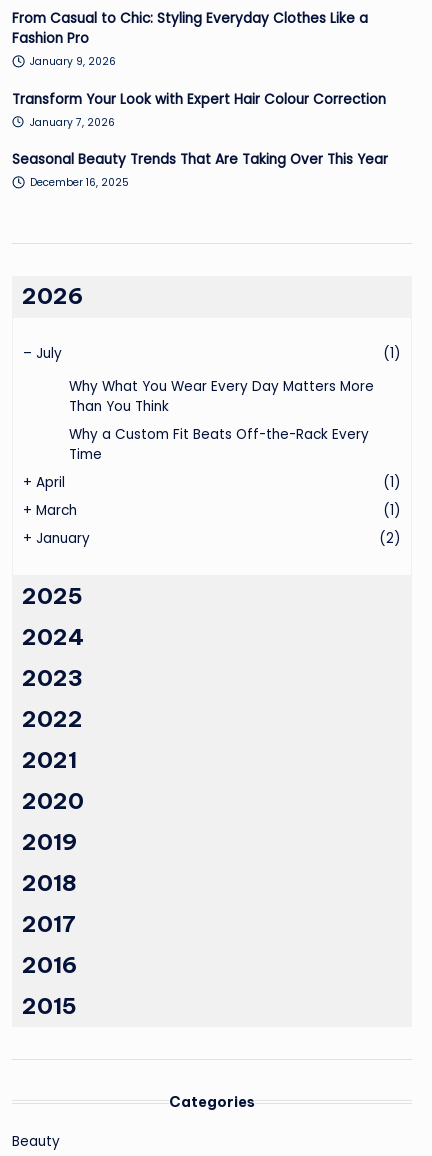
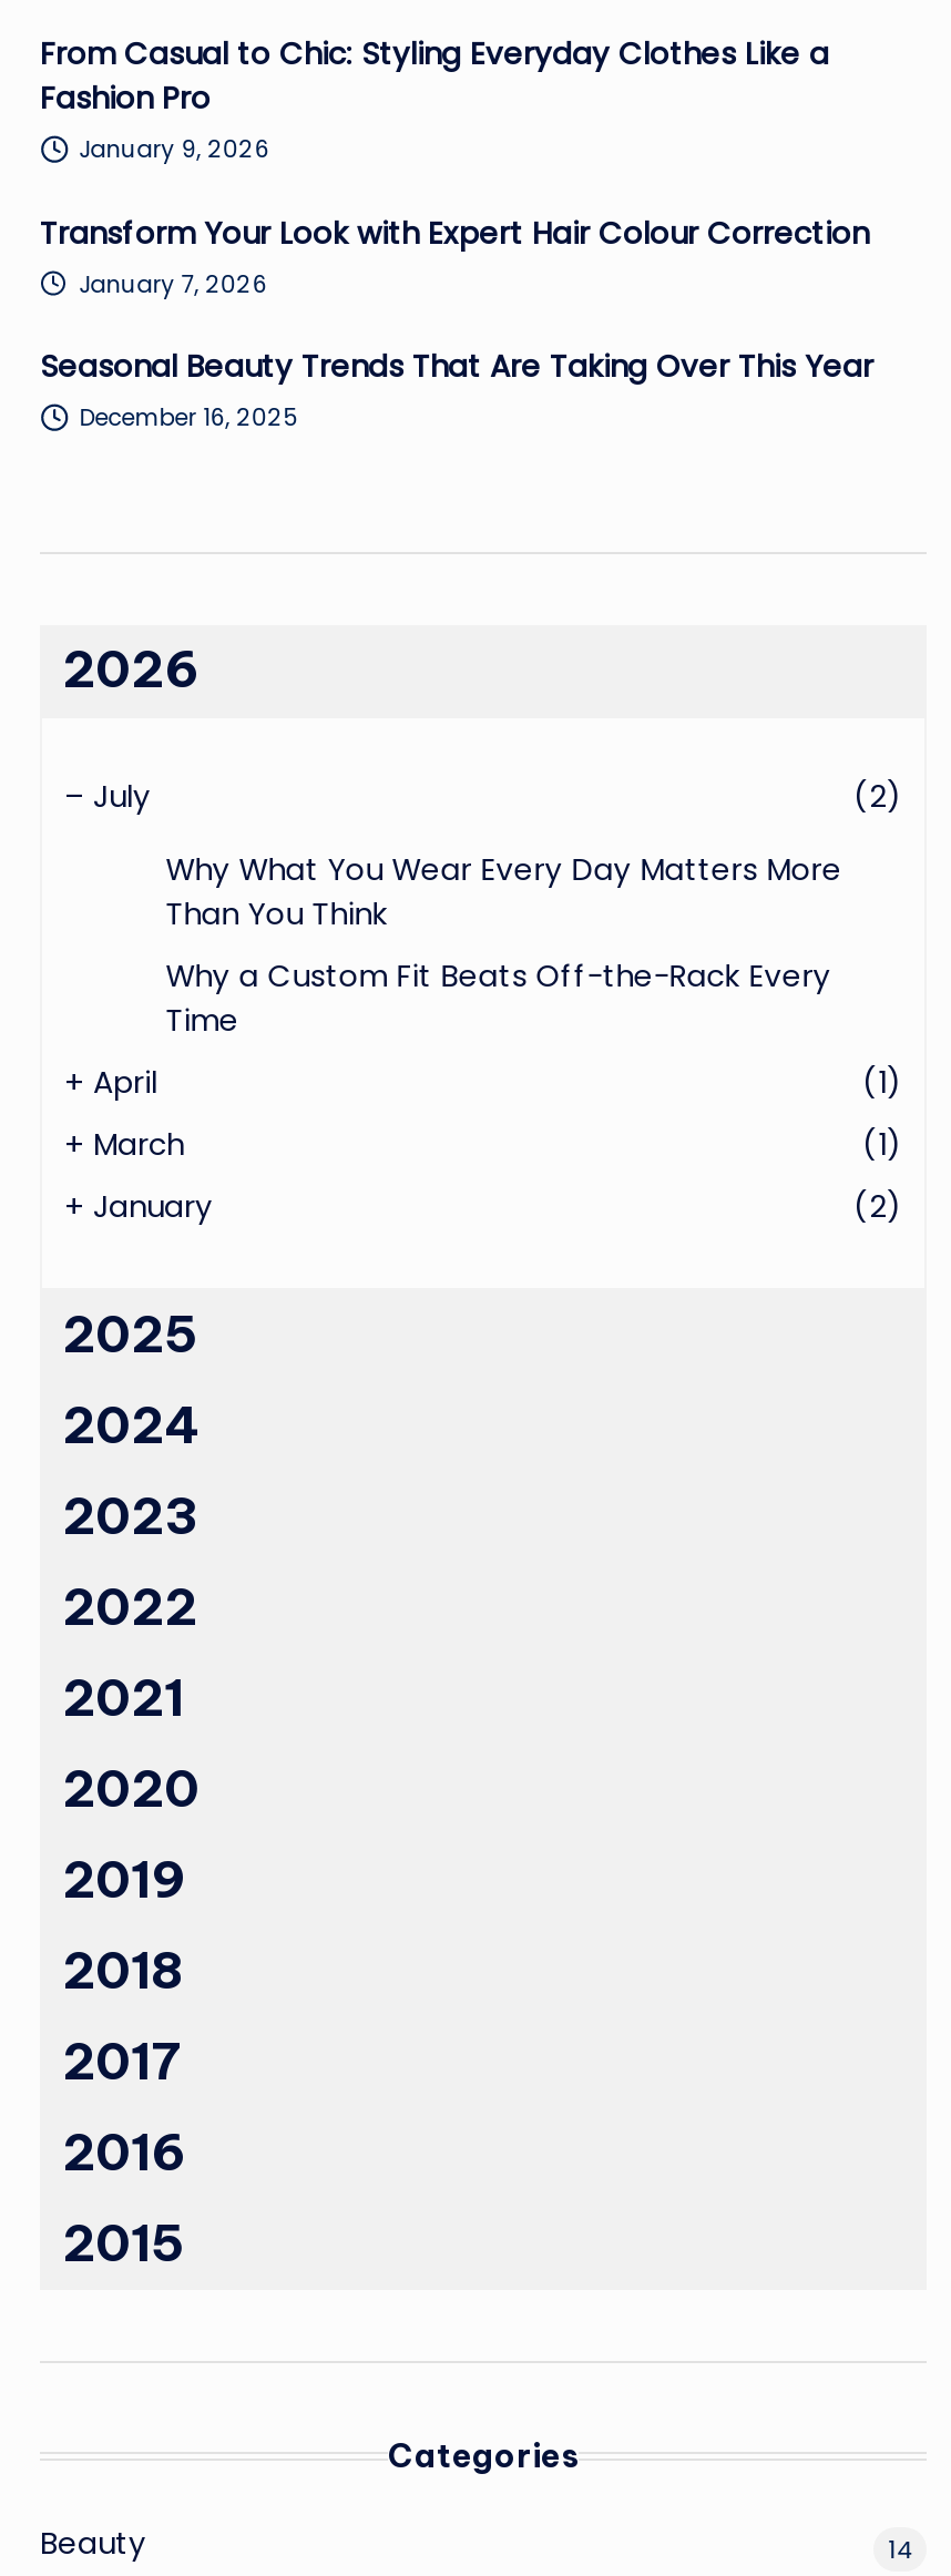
- (1)
+ (2)

+ 14
